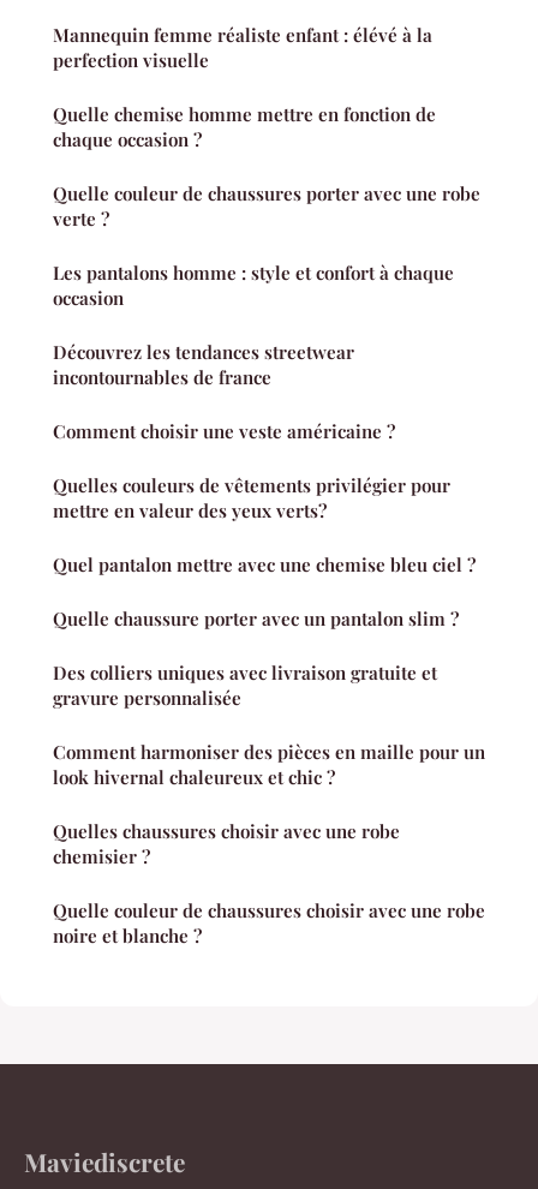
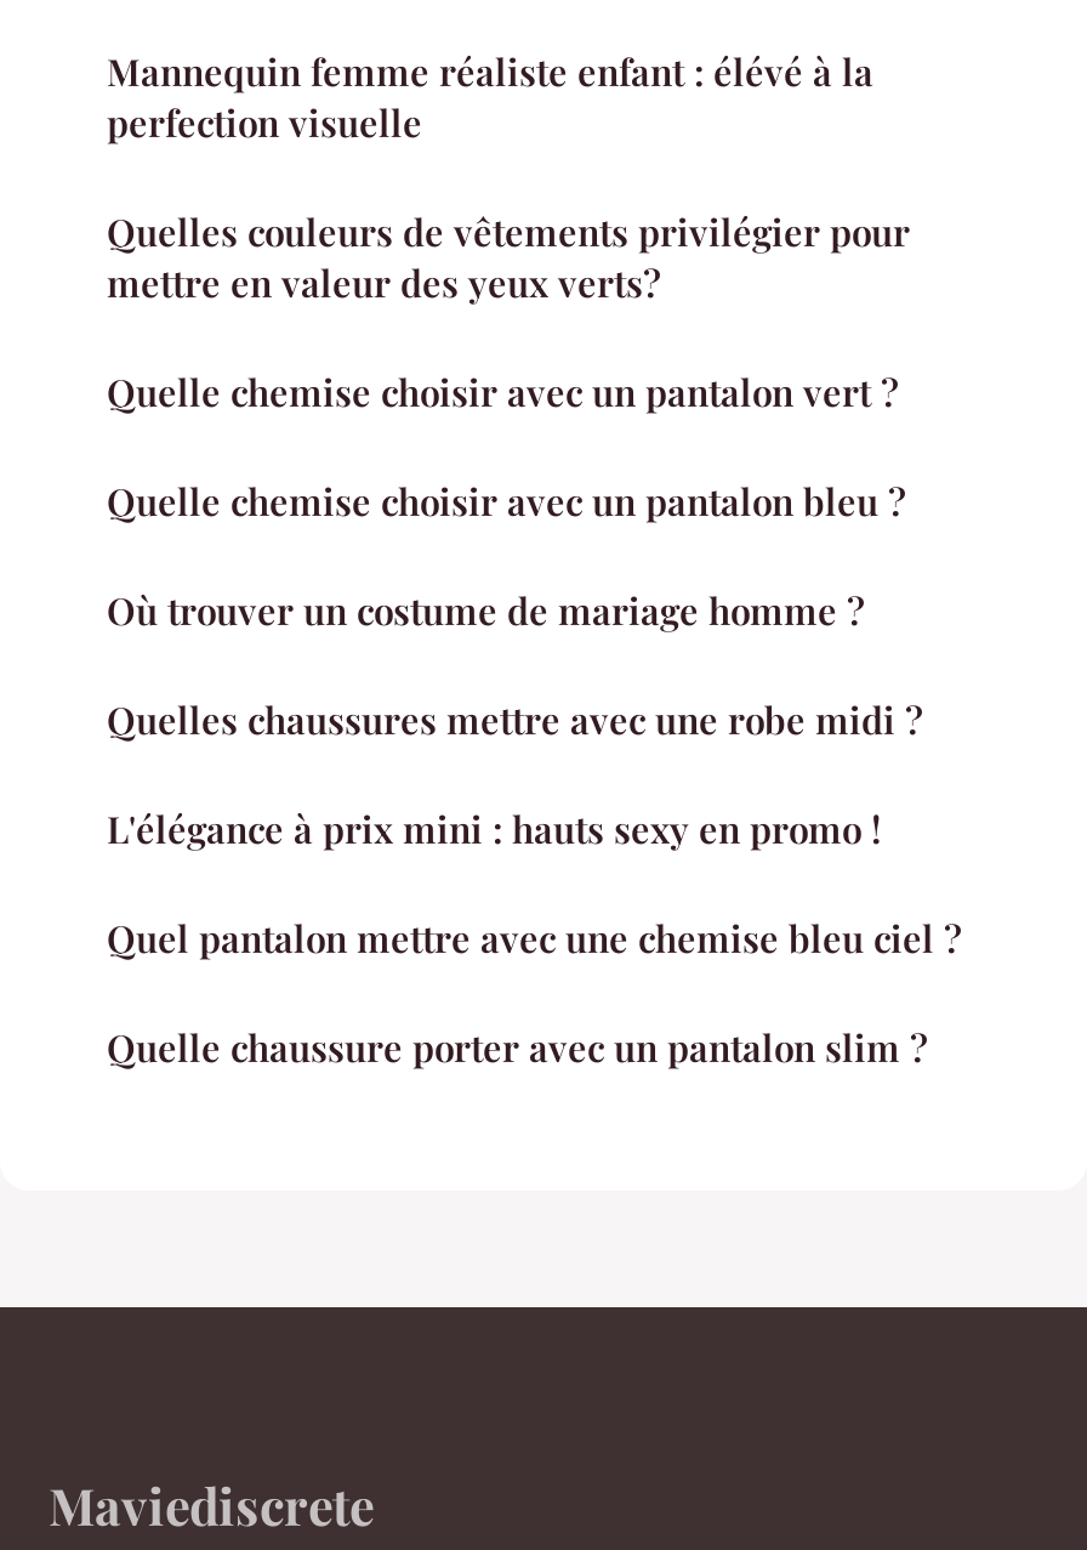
- Quelle chemise homme mettre en fonction de
- chaque occasion ?
- Quelle couleur de chaussures porter avec une robe
- verte ?
- Les pantalons homme : style et confort à chaque
- occasion
- Découvrez les tendances streetwear
- incontournables de france
- Comment choisir une veste américaine ?

+ Quelle chemise choisir avec un pantalon vert ?
+ Quelle chemise choisir avec un pantalon bleu ?
+ Où trouver un costume de mariage homme ?
+ Quelles chaussures mettre avec une robe midi ?
+ L'élégance à prix mini : hauts sexy en promo !

- Des colliers uniques avec livraison gratuite et
- gravure personnalisée
- Comment harmoniser des pièces en maille pour un
- look hivernal chaleureux et chic ?
- Quelles chaussures choisir avec une robe
- chemisier ?
- Quelle couleur de chaussures choisir avec une robe
- noire et blanche ?
